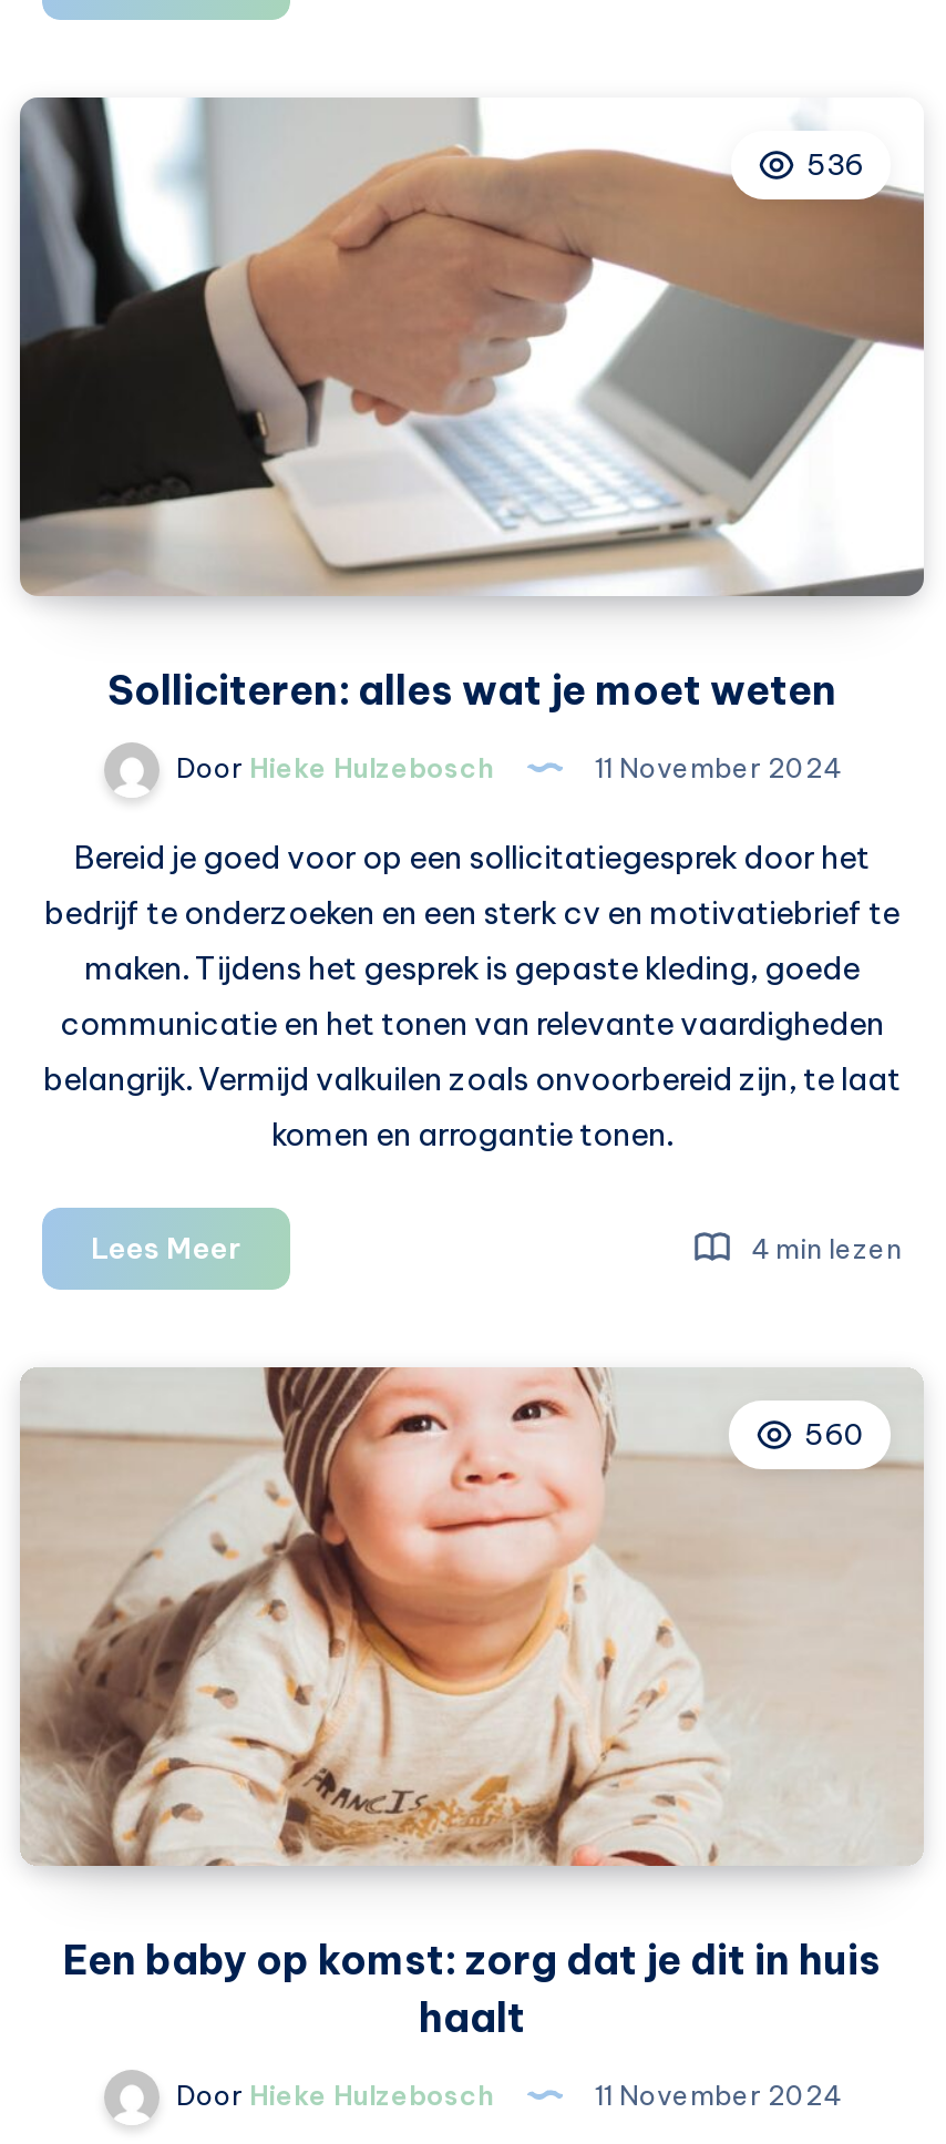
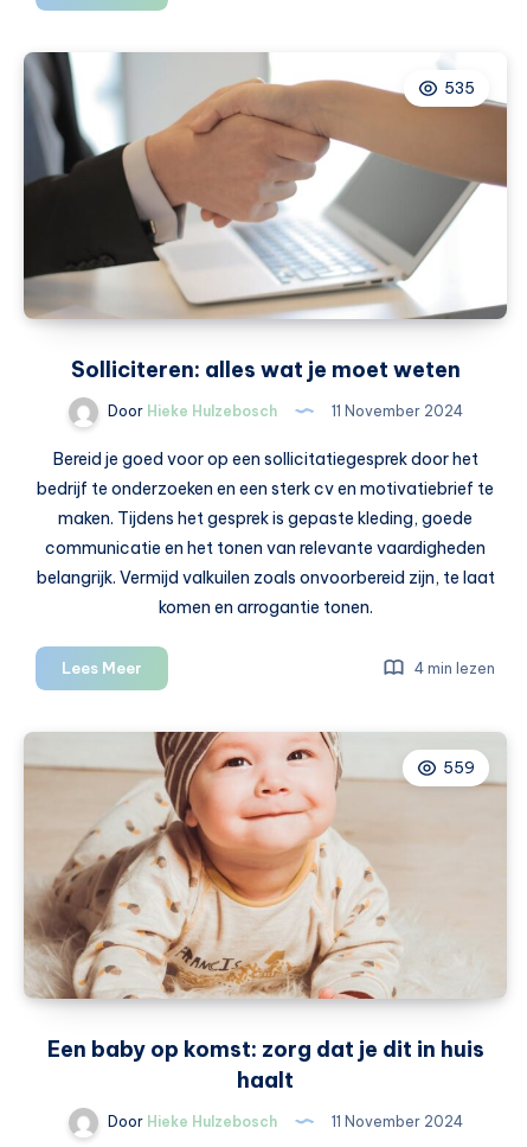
- 536
+ 535

- 560
+ 559
